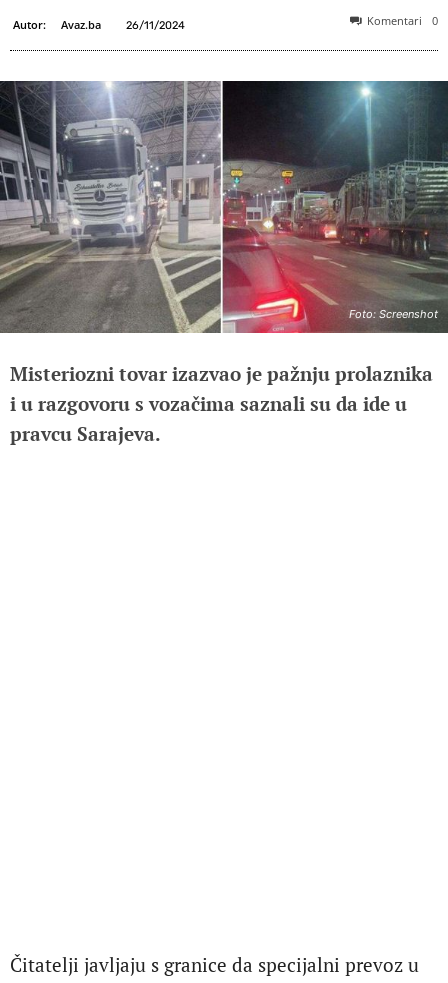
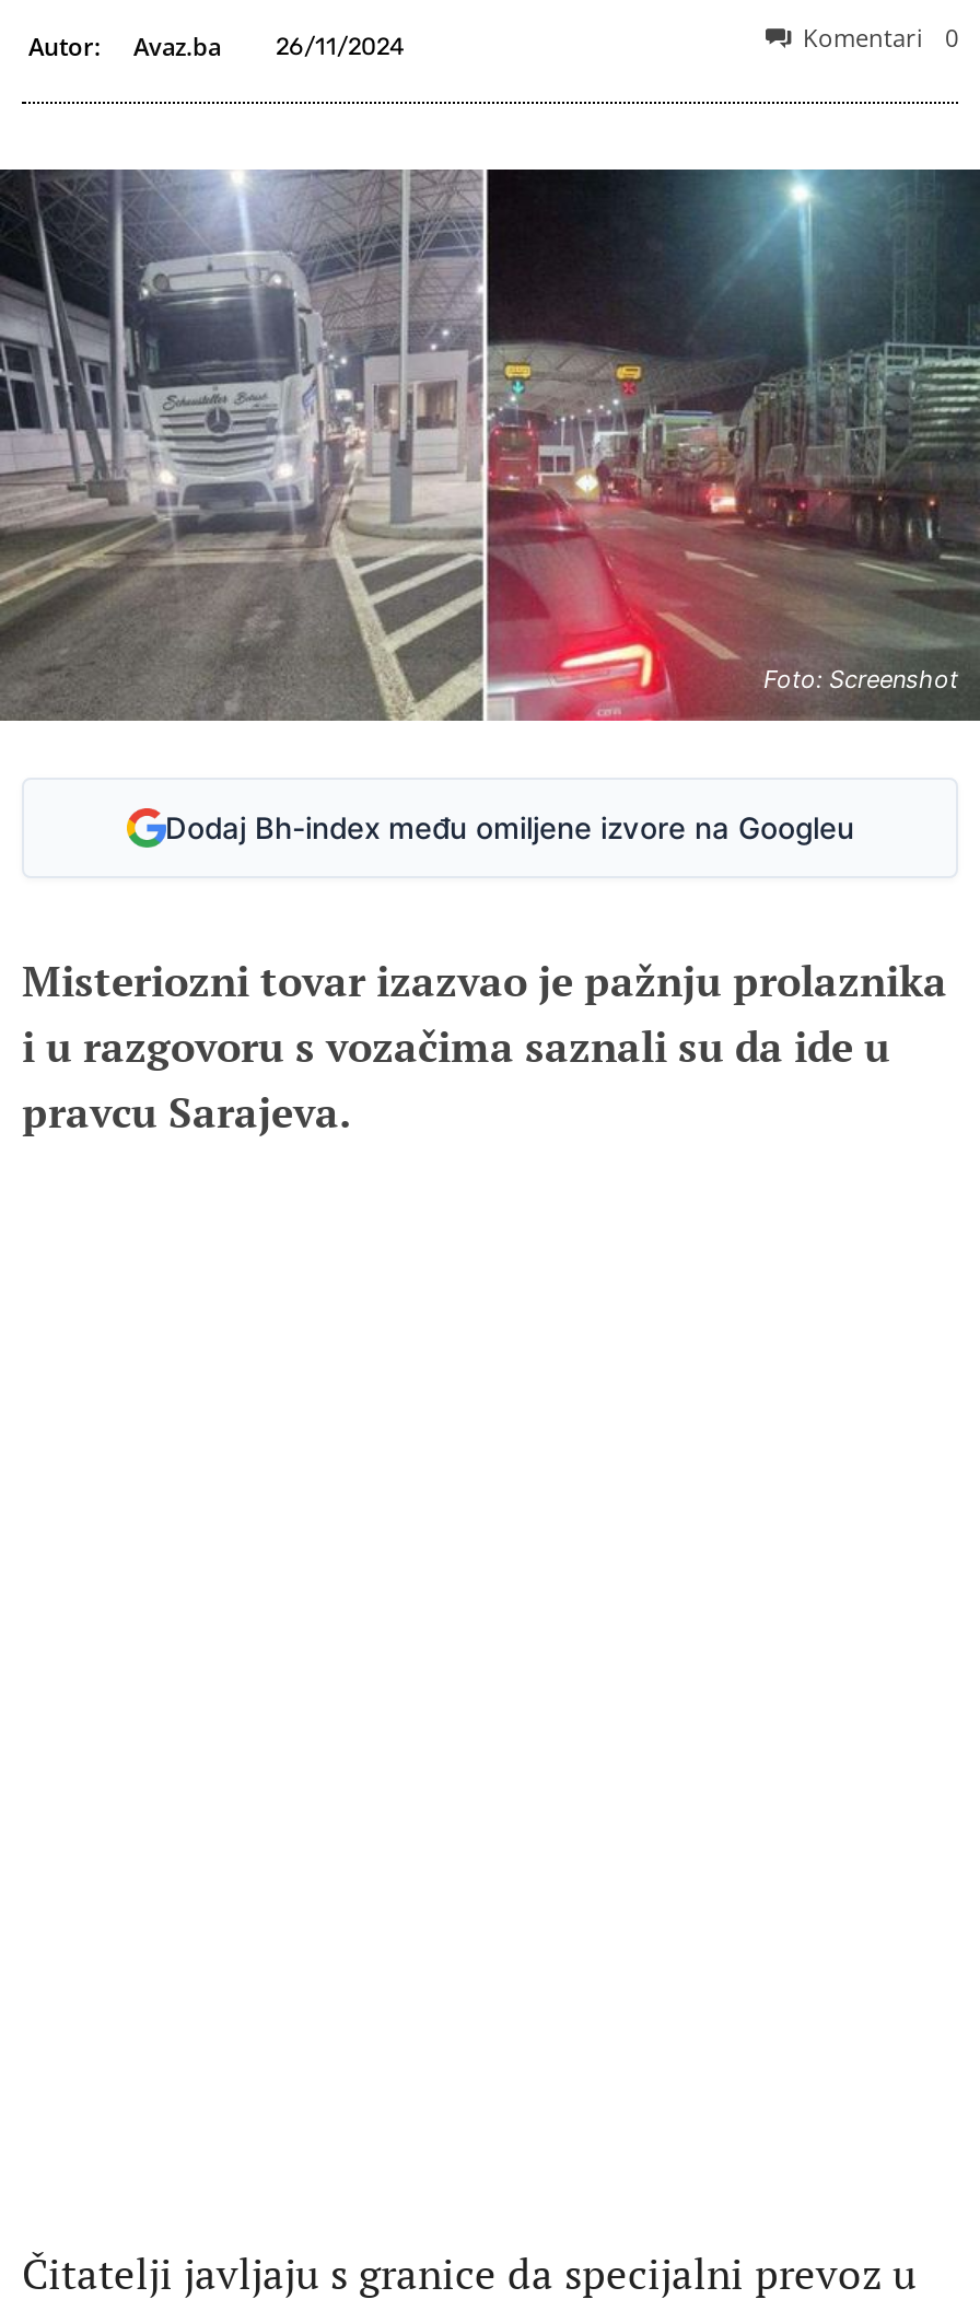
+ Dodaj Bh-index među omiljene izvore na Googleu
